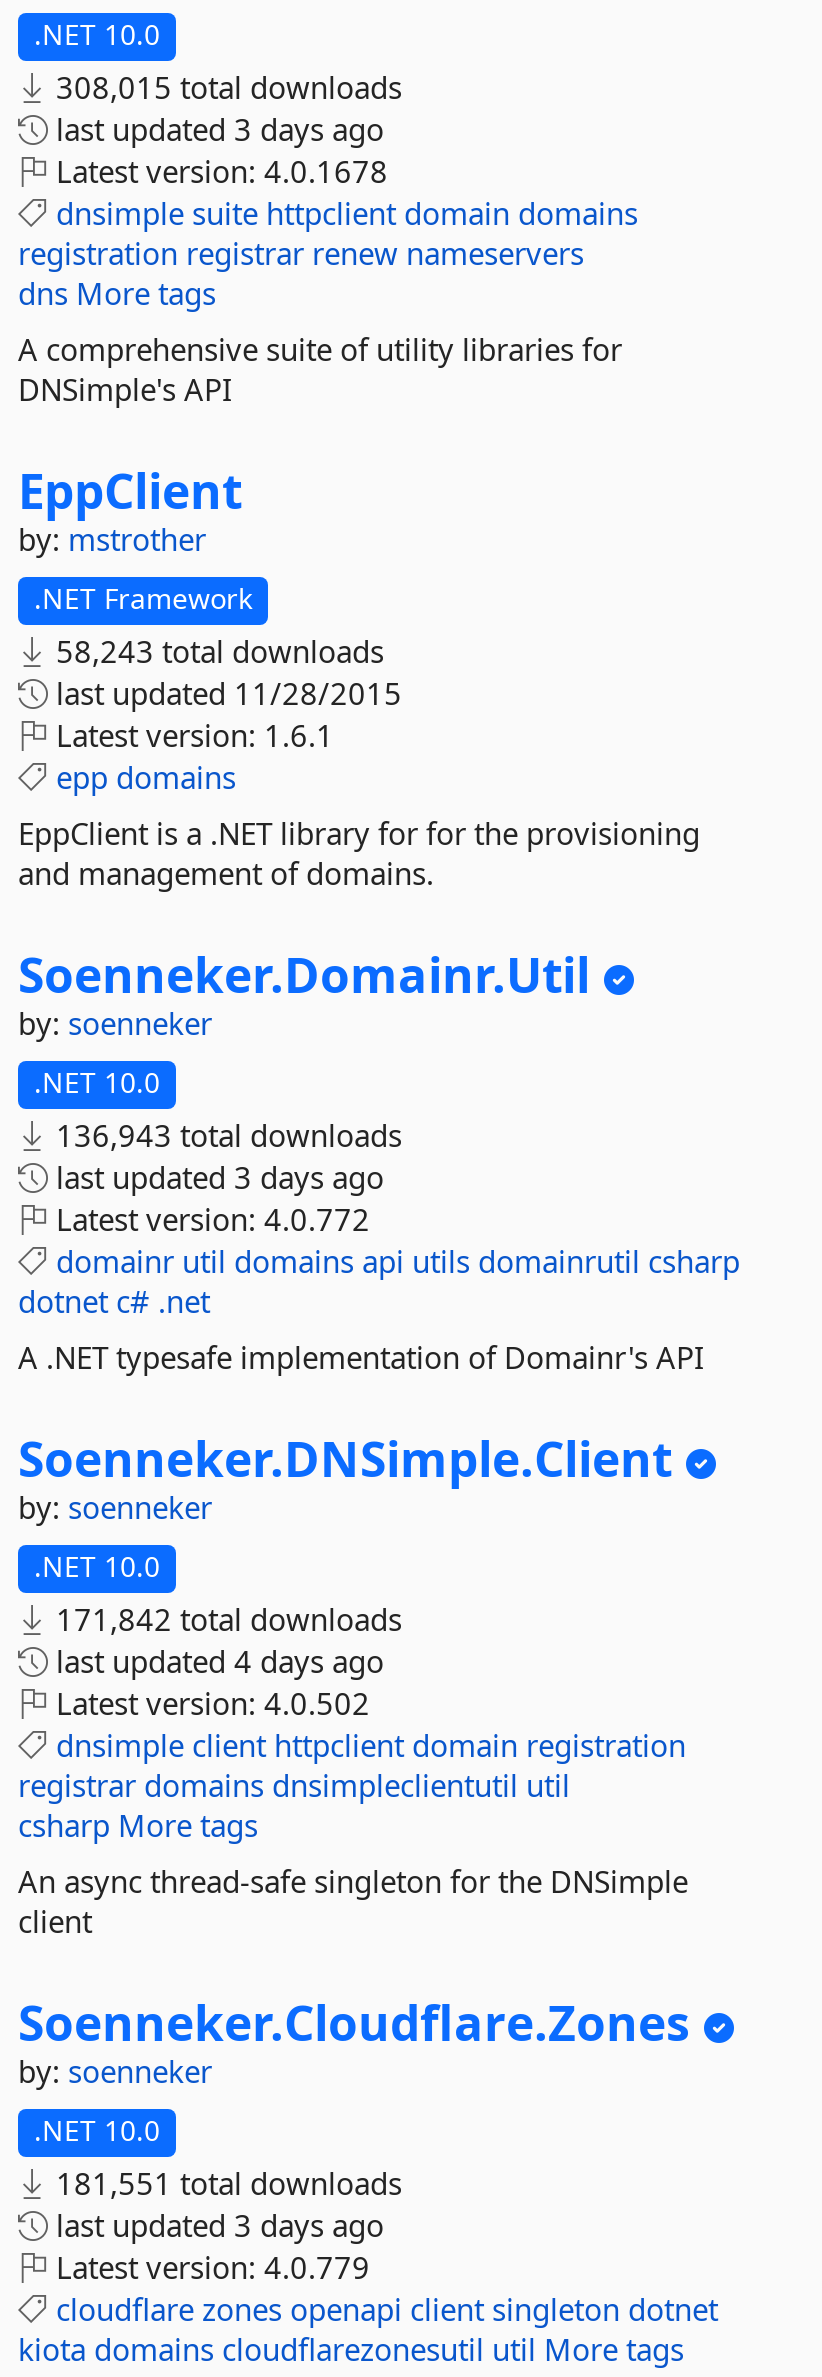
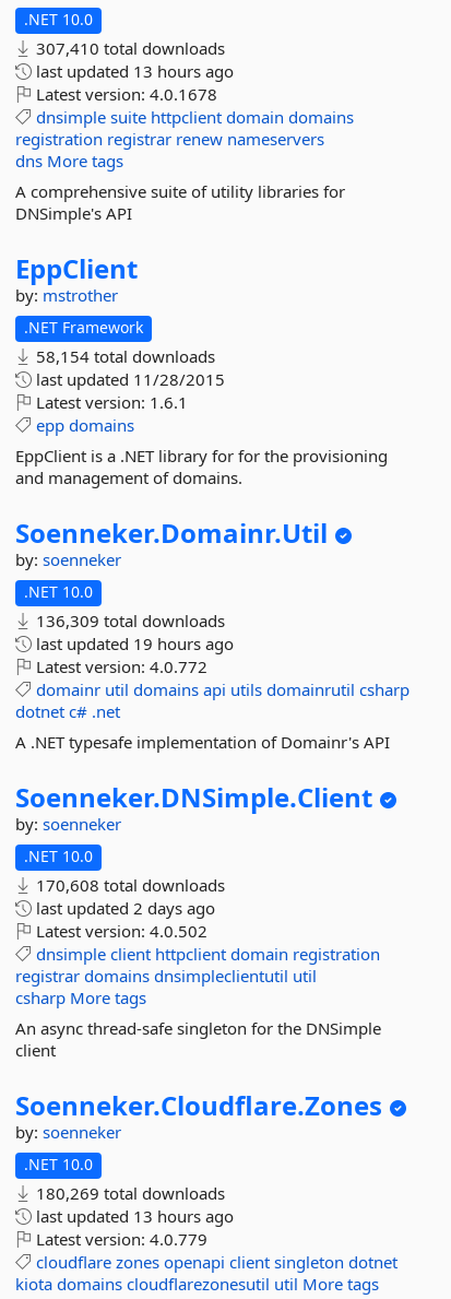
- 308,015 total downloads
+ 307,410 total downloads

- last updated 3 days ago
+ last updated 13 hours ago

- 58,243 total downloads
+ 58,154 total downloads

- 136,943 total downloads
+ 136,309 total downloads

- last updated 3 days ago
+ last updated 19 hours ago

- 171,842 total downloads
+ 170,608 total downloads

- last updated 4 days ago
+ last updated 2 days ago

- 181,551 total downloads
+ 180,269 total downloads

- last updated 3 days ago
+ last updated 13 hours ago
